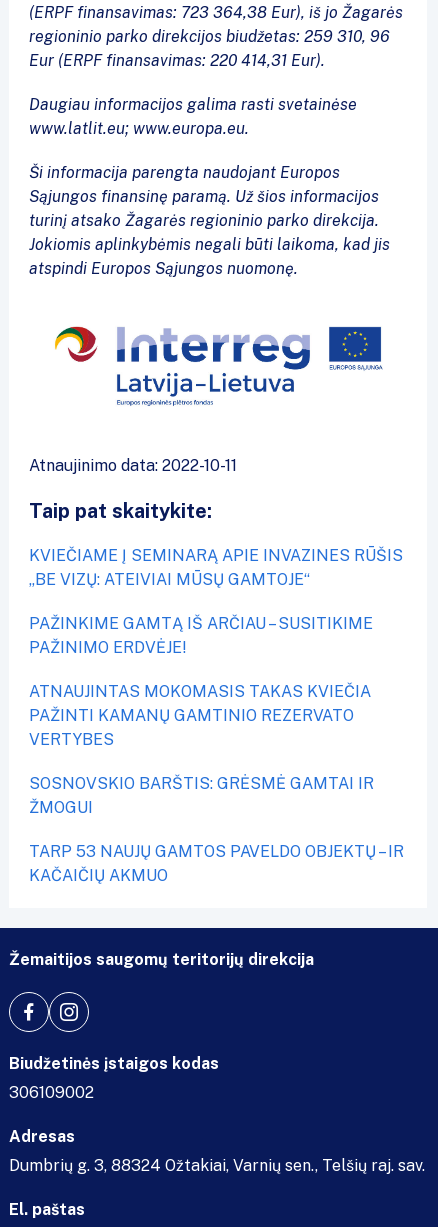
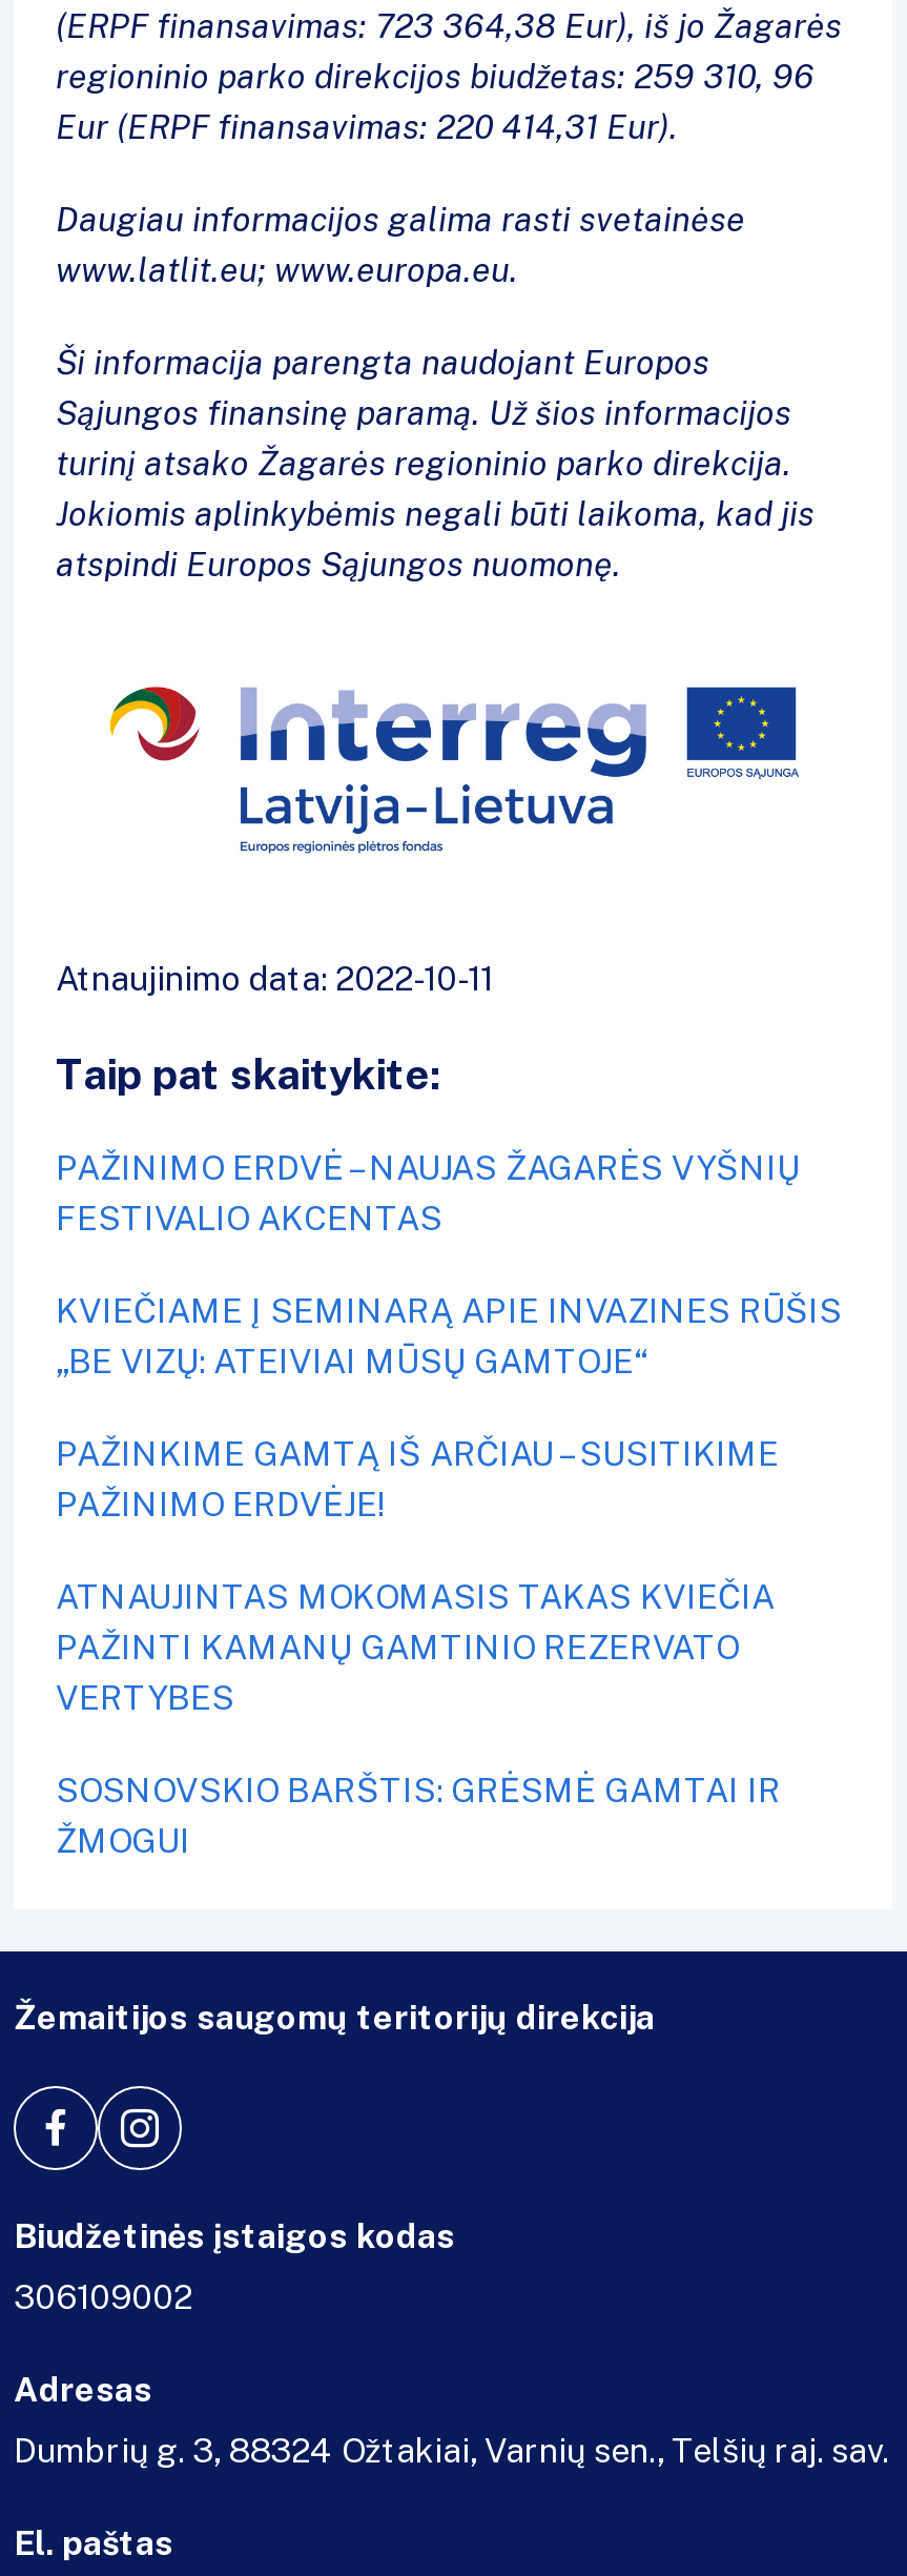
+ PAŽINIMO ERDVĖ – NAUJAS ŽAGARĖS VYŠNIŲ
+ FESTIVALIO AKCENTAS

moved down: KVIEČIAME Į SEMINARĄ APIE INVAZINES RŪŠIS | „BE VIZŲ: ATEIVIAI MŪSŲ GAMTOJE“ | PAŽINKIME GAMTĄ IŠ ARČIAU – SUSITIKIME | ... | SOSNOVSKIO BARŠTIS: GRĖSMĖ GAMTAI IR | ŽMOGUI

- TARP 53 NAUJŲ GAMTOS PAVELDO OBJEKTŲ – IR
- KAČAIČIŲ AKMUO
